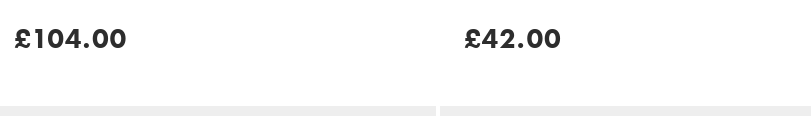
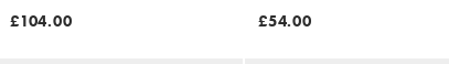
- £42.00
+ £54.00
